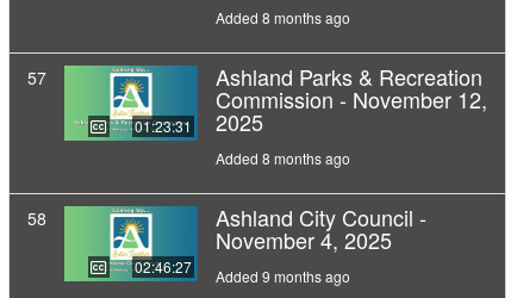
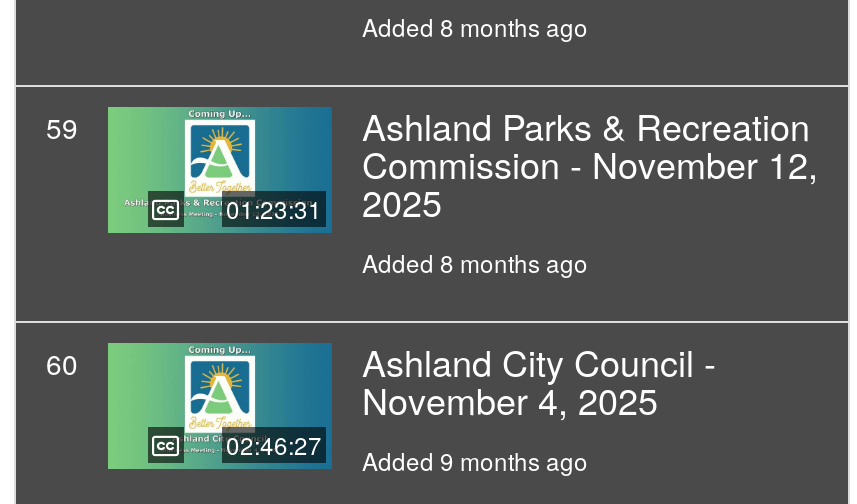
- 57
+ 59

- 58
+ 60
